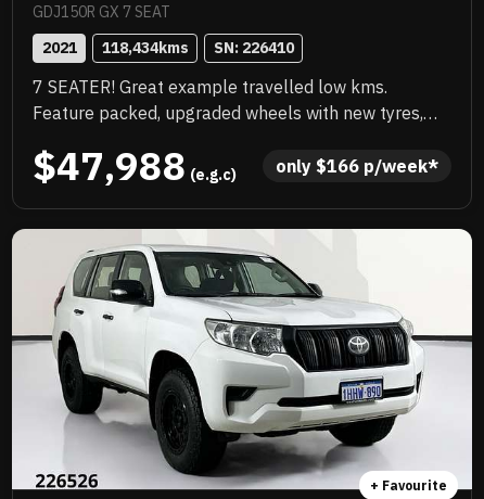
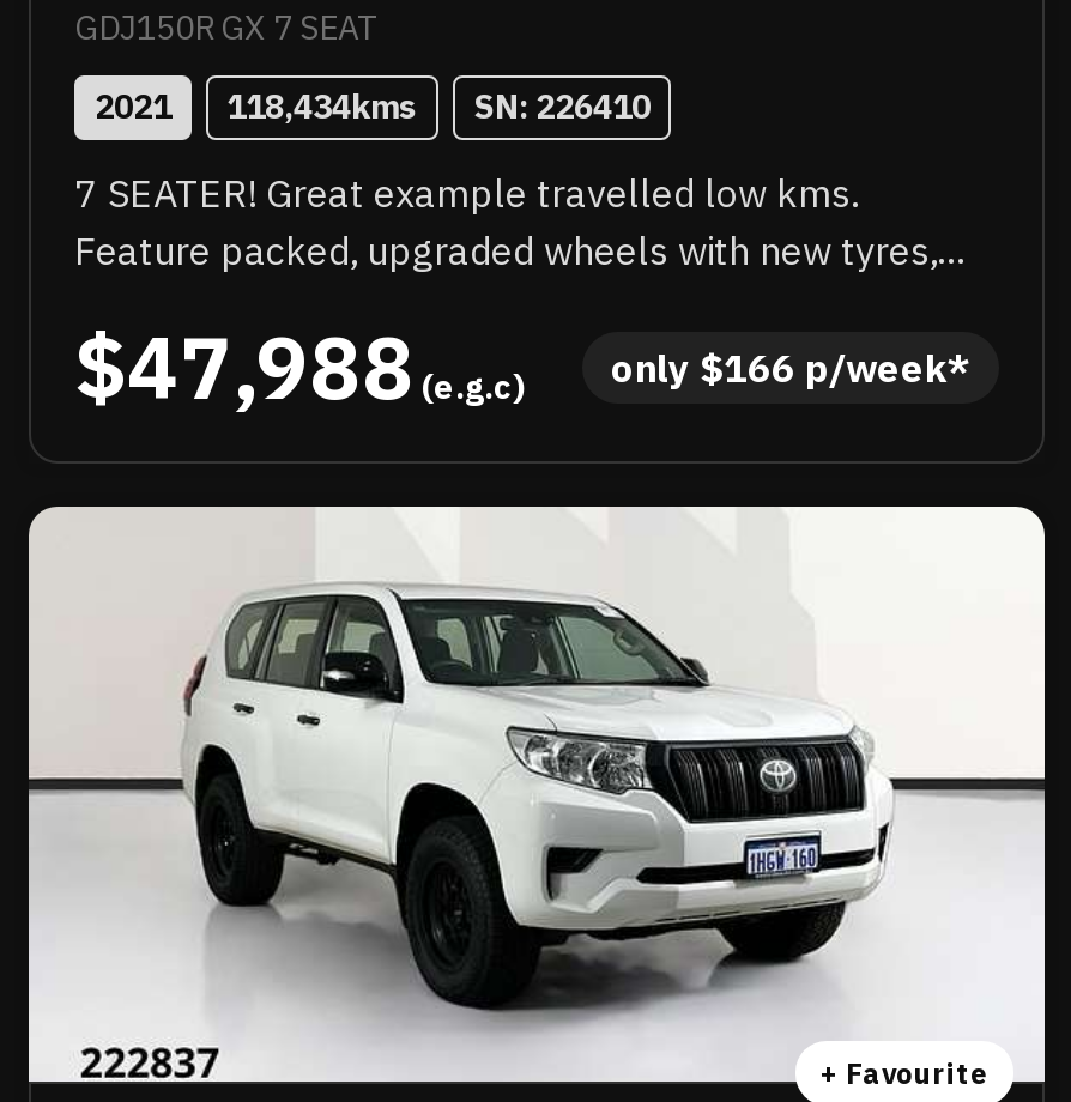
- [image]
+ [image]
